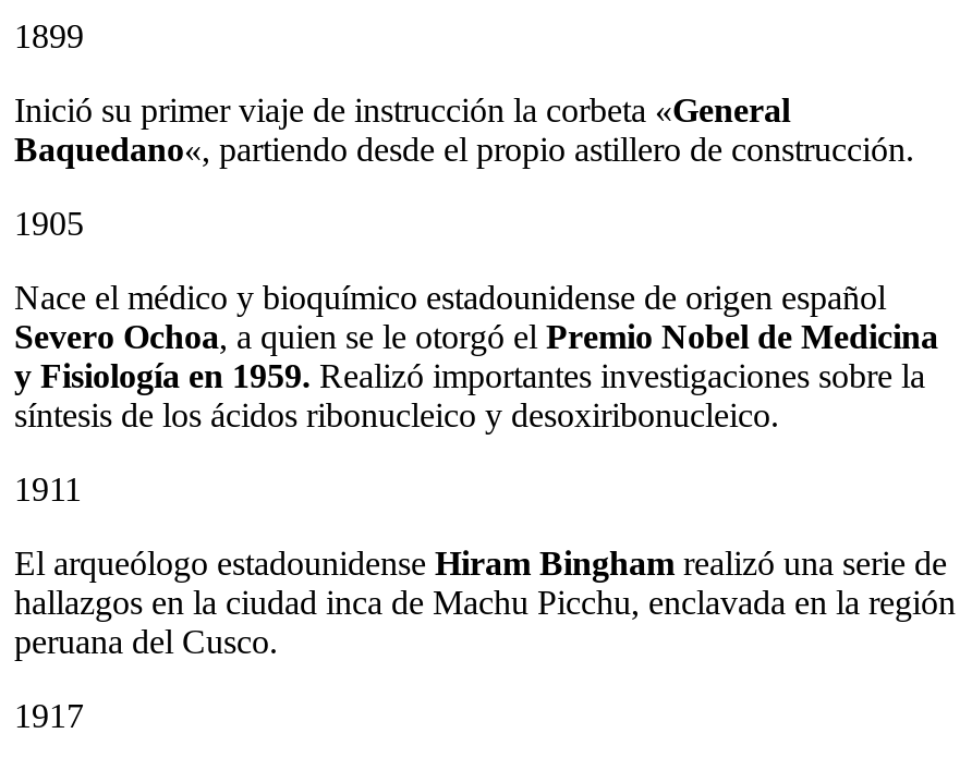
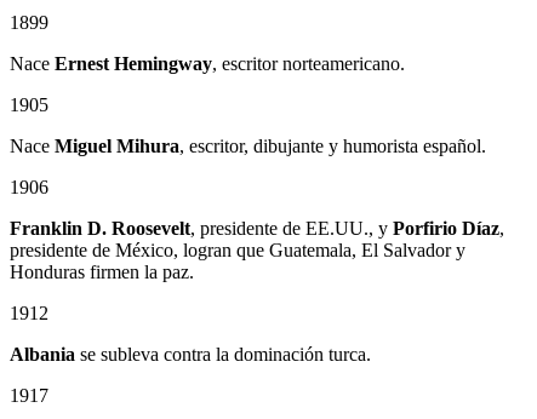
- Inició su primer viaje de instrucción la corbeta «General
- Baquedano«, partiendo desde el propio astillero de construcción.
+ Nace Ernest Hemingway, escritor norteamericano.

- Nace el médico y bioquímico estadounidense de origen español
- Severo Ochoa, a quien se le otorgó el Premio Nobel de Medicina
- y Fisiología en 1959. Realizó importantes investigaciones sobre la
- síntesis de los ácidos ribonucleico y desoxiribonucleico.
- 1911
- El arqueólogo estadounidense Hiram Bingham realizó una serie de
- hallazgos en la ciudad inca de Machu Picchu, enclavada en la región
- peruana del Cusco.
+ Nace Miguel Mihura, escritor, dibujante y humorista español.
+ 1906
+ Franklin D. Roosevelt, presidente de EE.UU., y Porfirio Díaz,
+ presidente de México, logran que Guatemala, El Salvador y
+ Honduras firmen la paz.
+ 1912
+ Albania se subleva contra la dominación turca.
